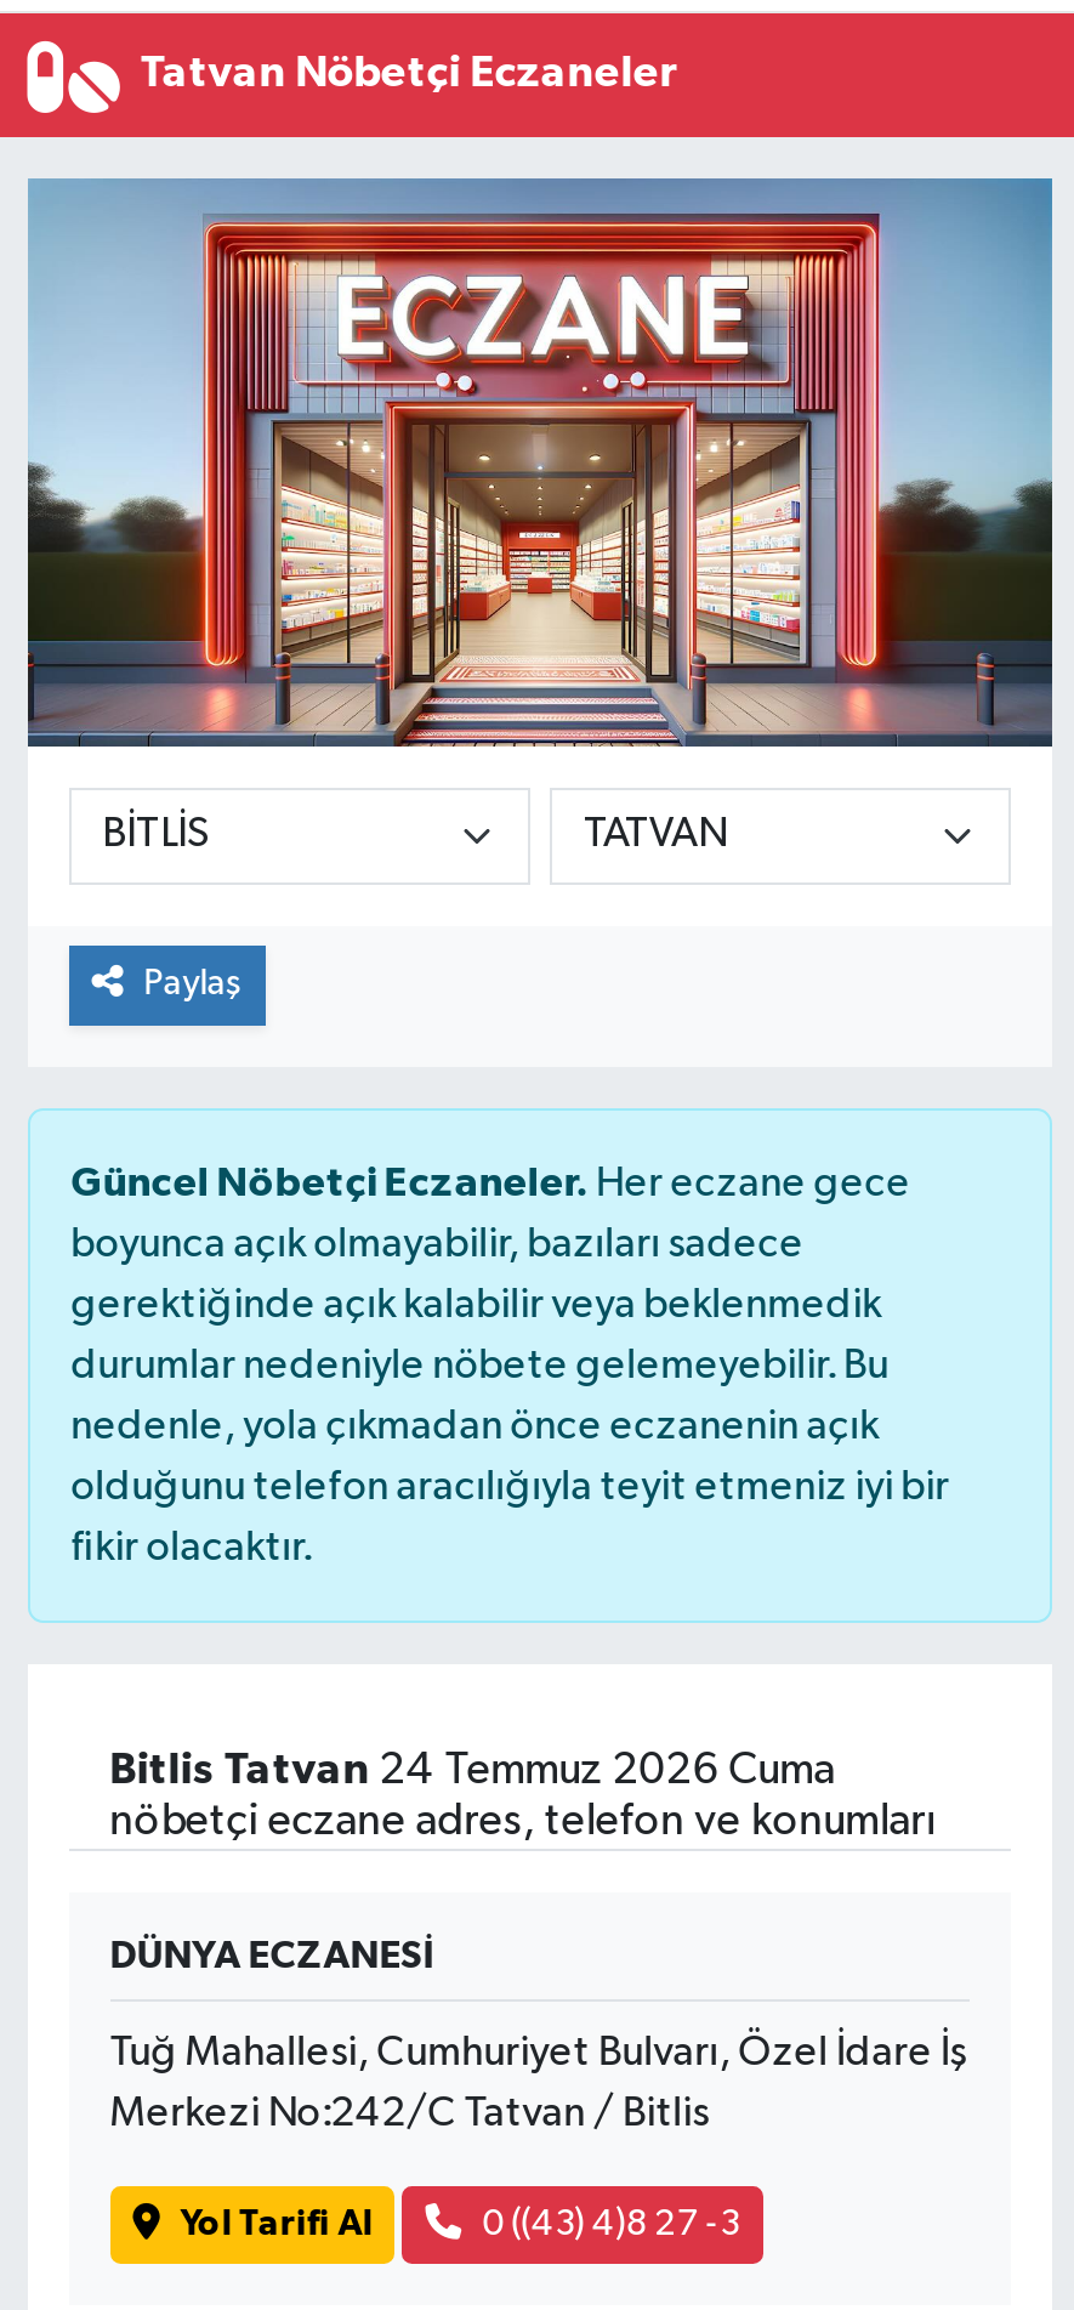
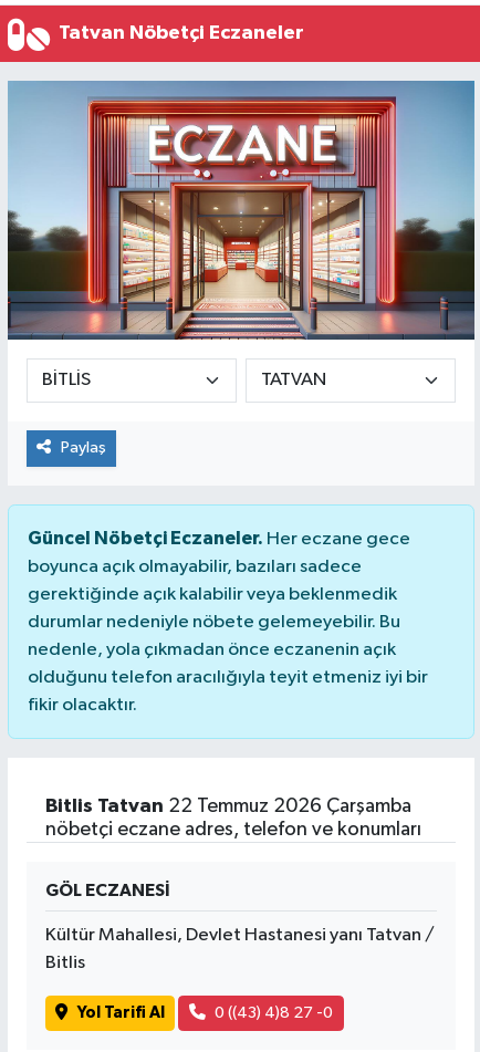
- Bitlis Tatvan 24 Temmuz 2026 Cuma
+ Bitlis Tatvan 22 Temmuz 2026 Çarşamba

- DÜNYA ECZANESİ
+ GÖL ECZANESİ

- Tuğ Mahallesi, Cumhuriyet Bulvarı, Özel İdare İş
+ Kültür Mahallesi, Devlet Hastanesi yanı Tatvan /

- Merkezi No:242/C Tatvan / Bitlis
+ Bitlis

- 0 ((43) 4)8 27 -3
+ 0 ((43) 4)8 27 -0
